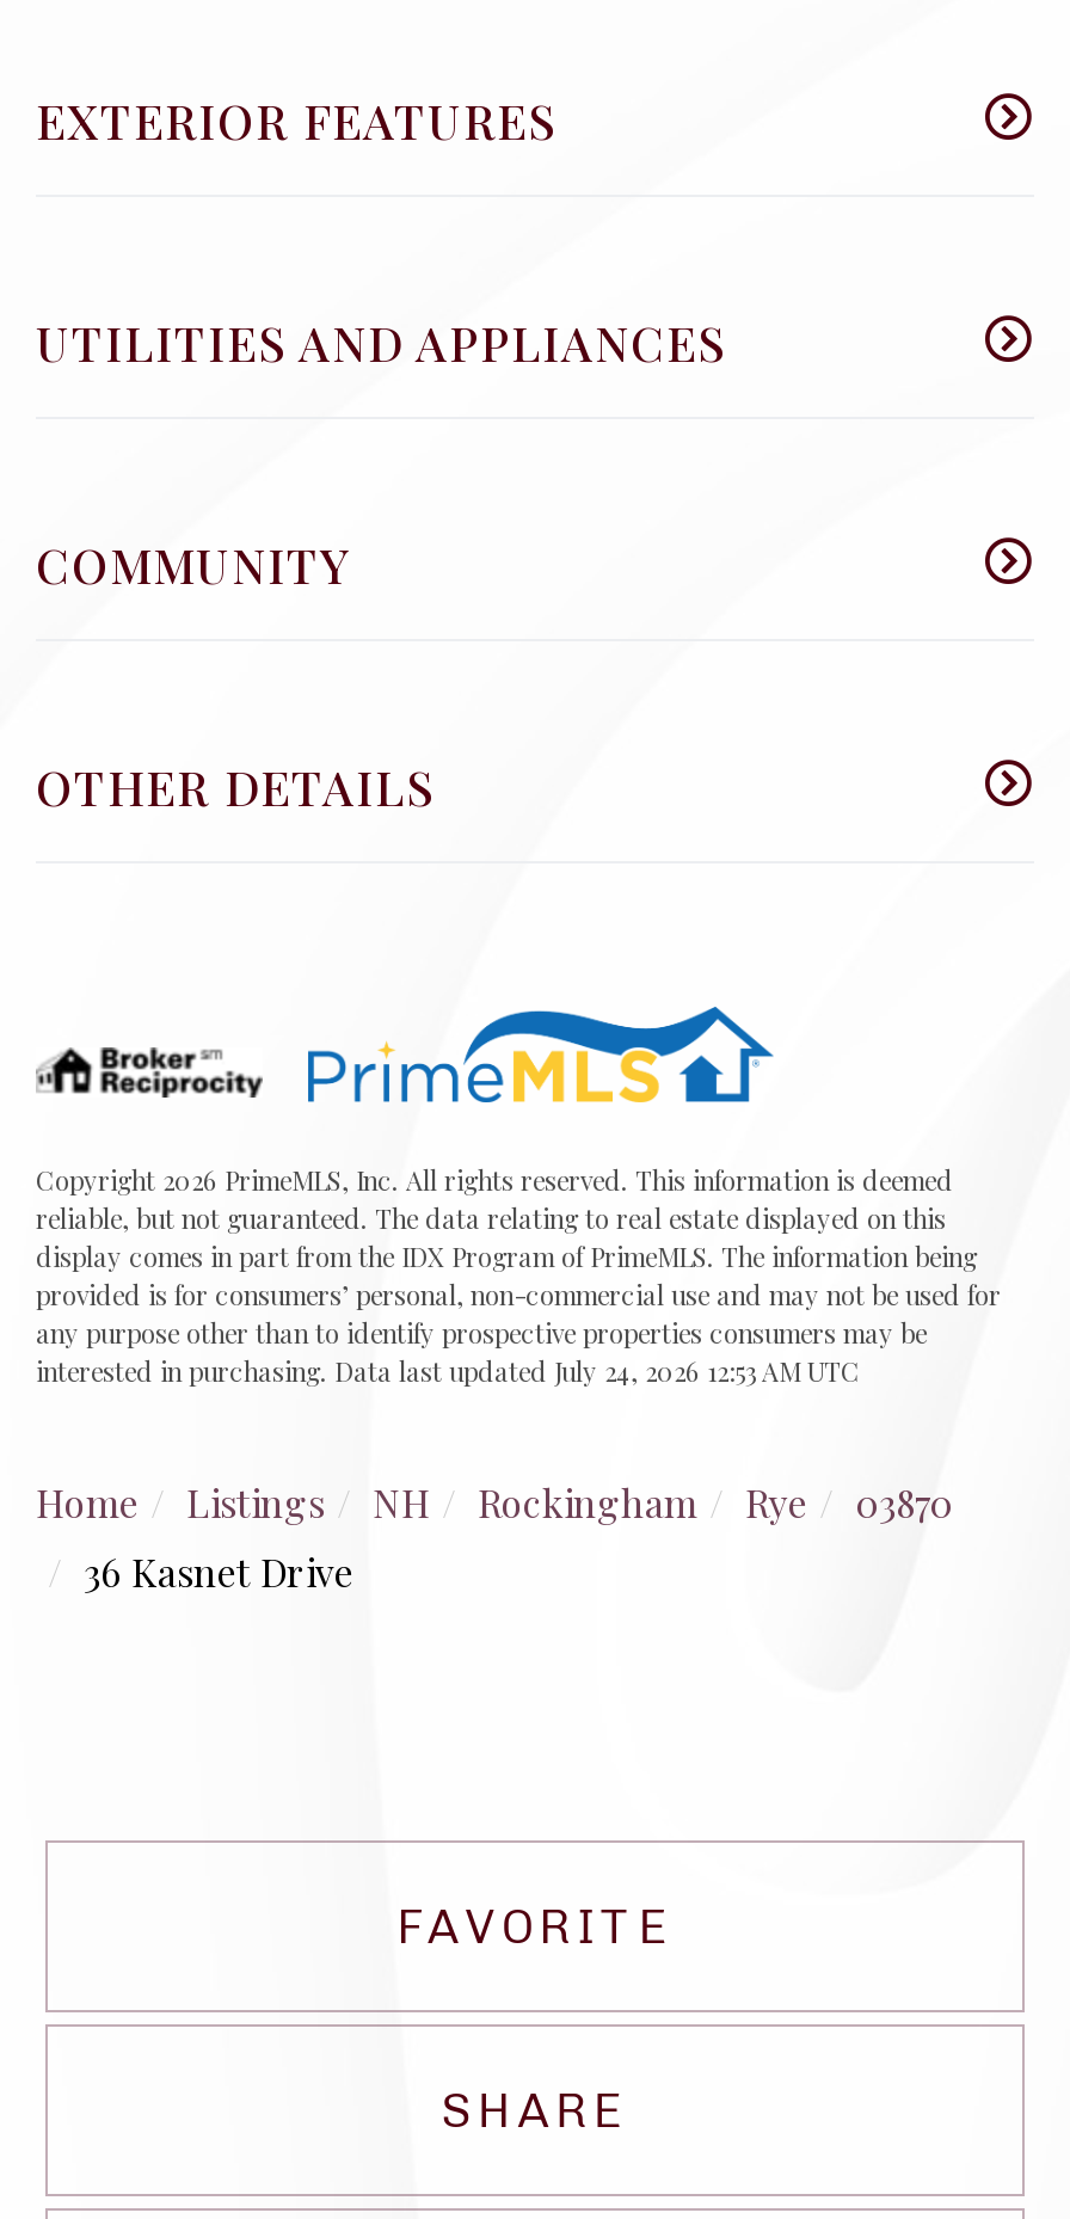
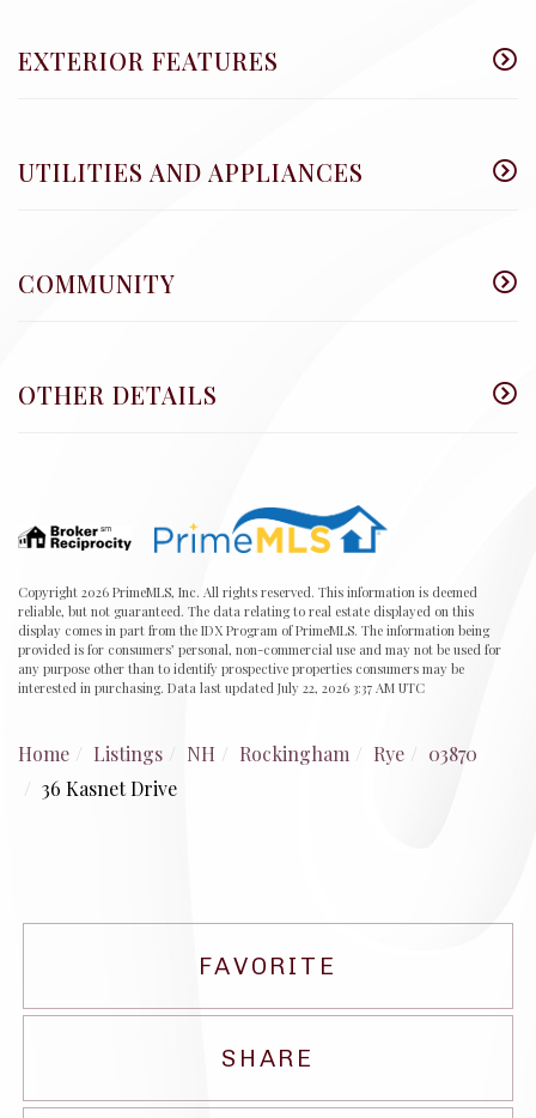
- interested in purchasing. Data last updated July 24, 2026 12:53 AM UTC
+ interested in purchasing. Data last updated July 22, 2026 3:37 AM UTC
